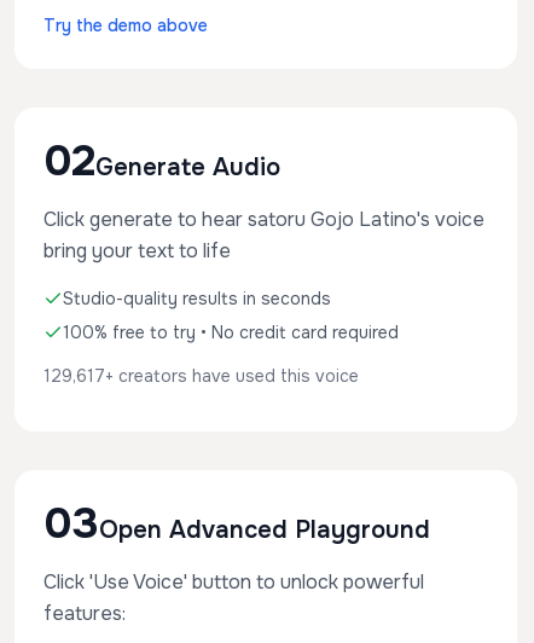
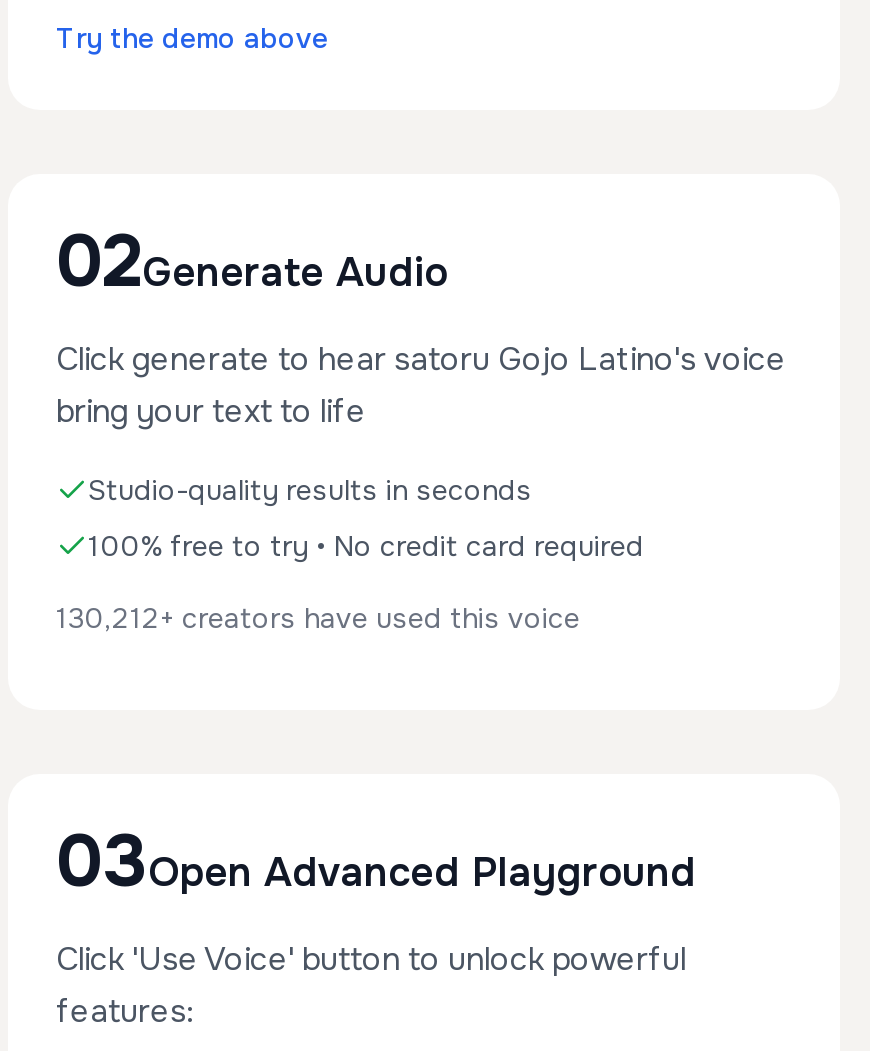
- 129,617+ creators have used this voice
+ 130,212+ creators have used this voice
